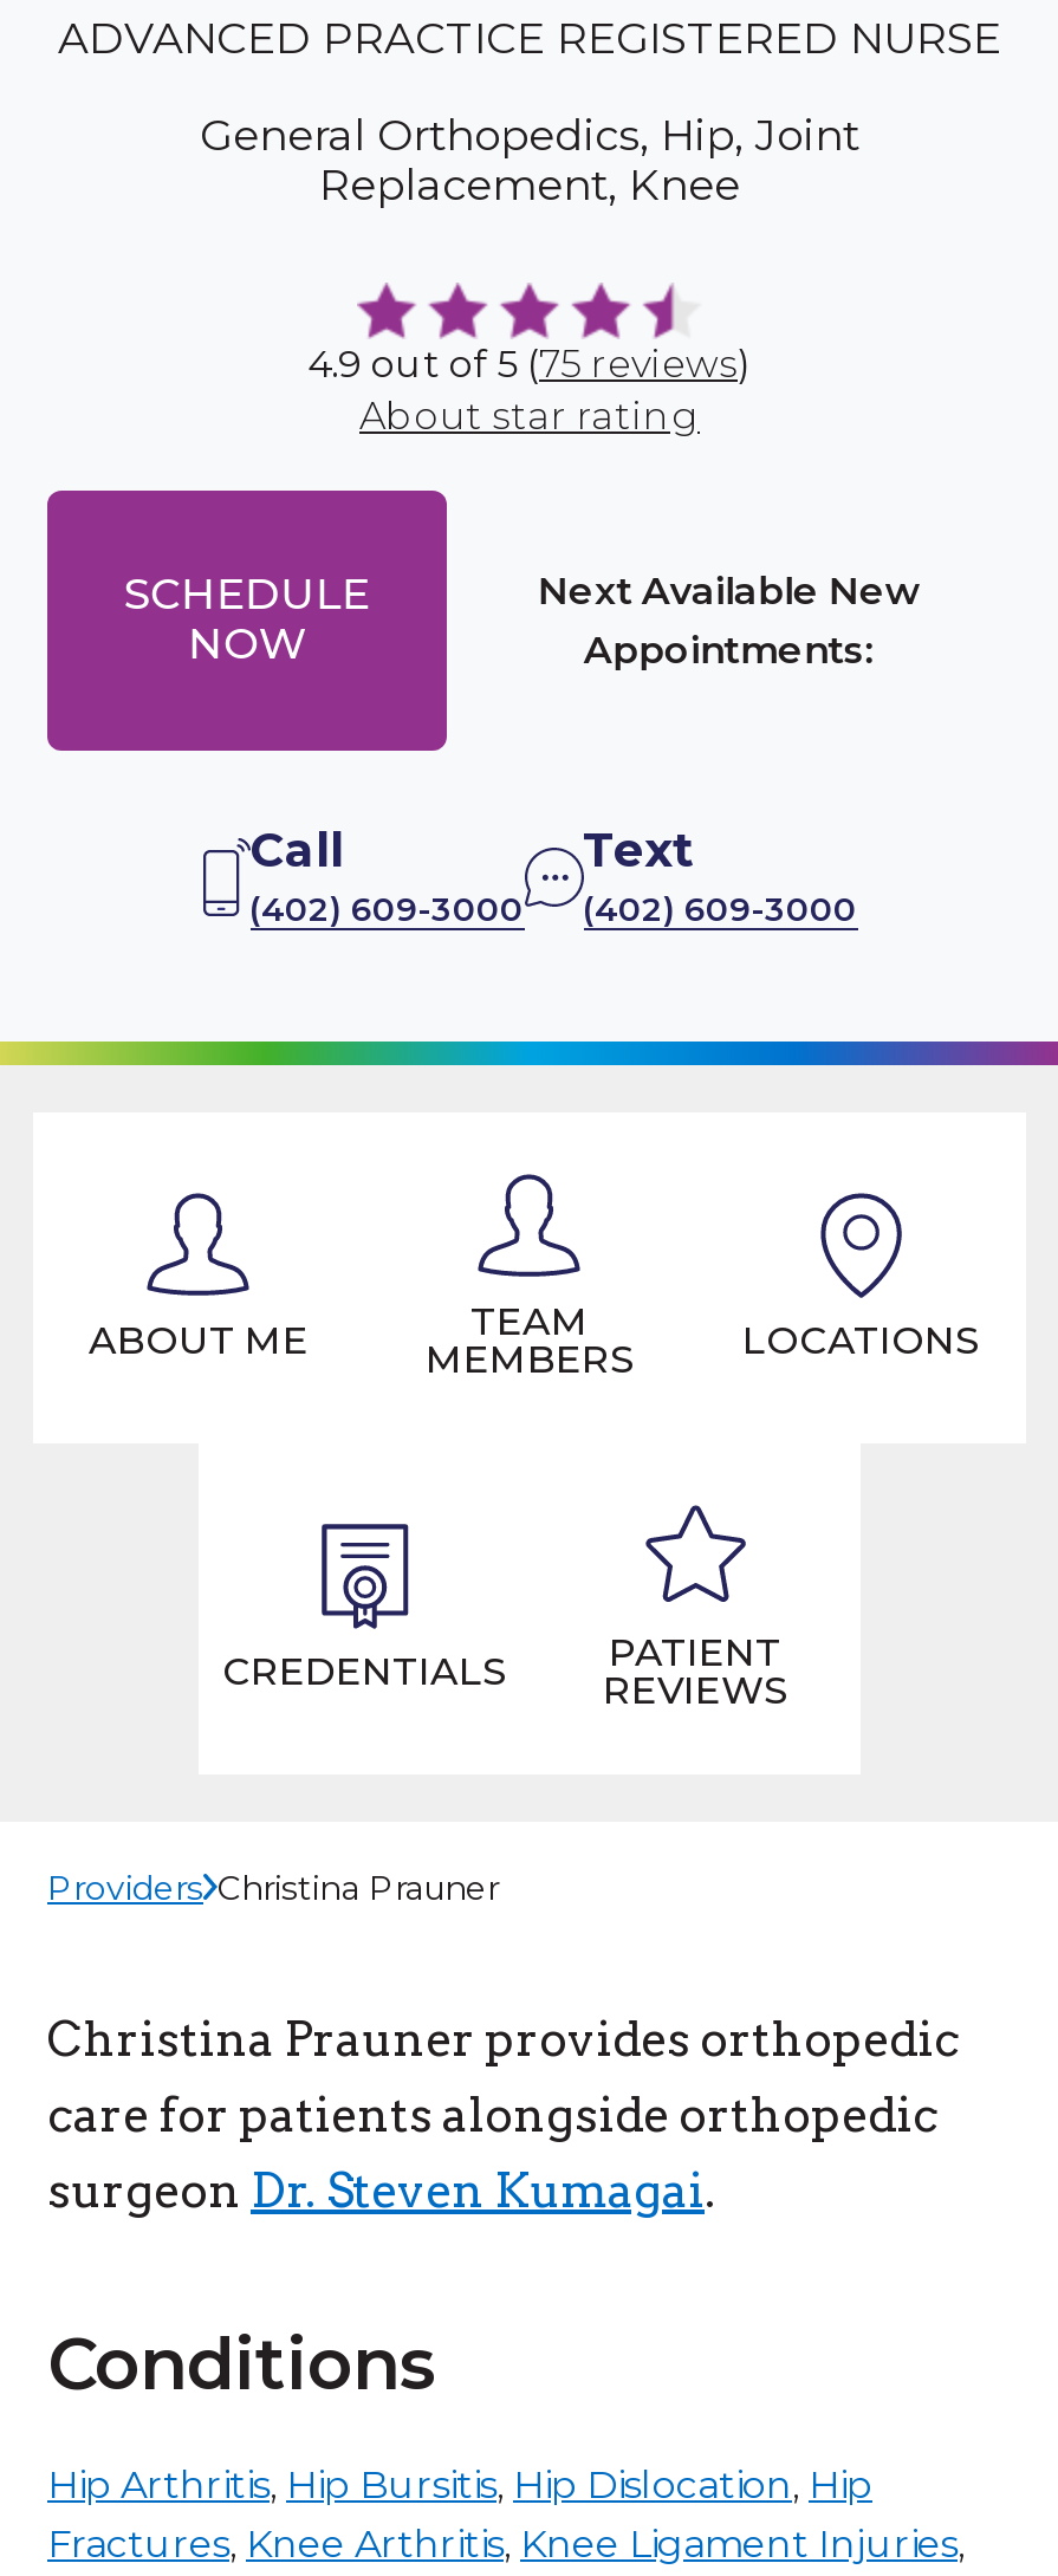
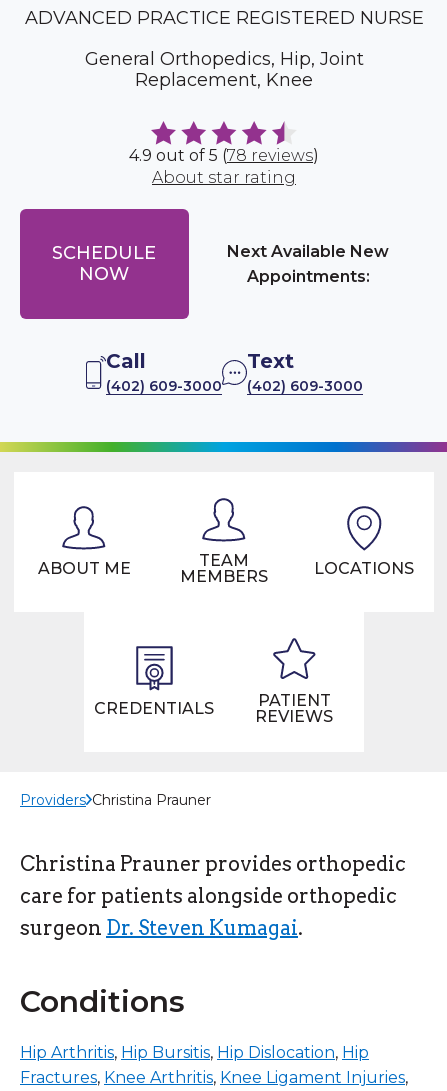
- 4.9 out of 5 (75 reviews)
+ 4.9 out of 5 (78 reviews)
